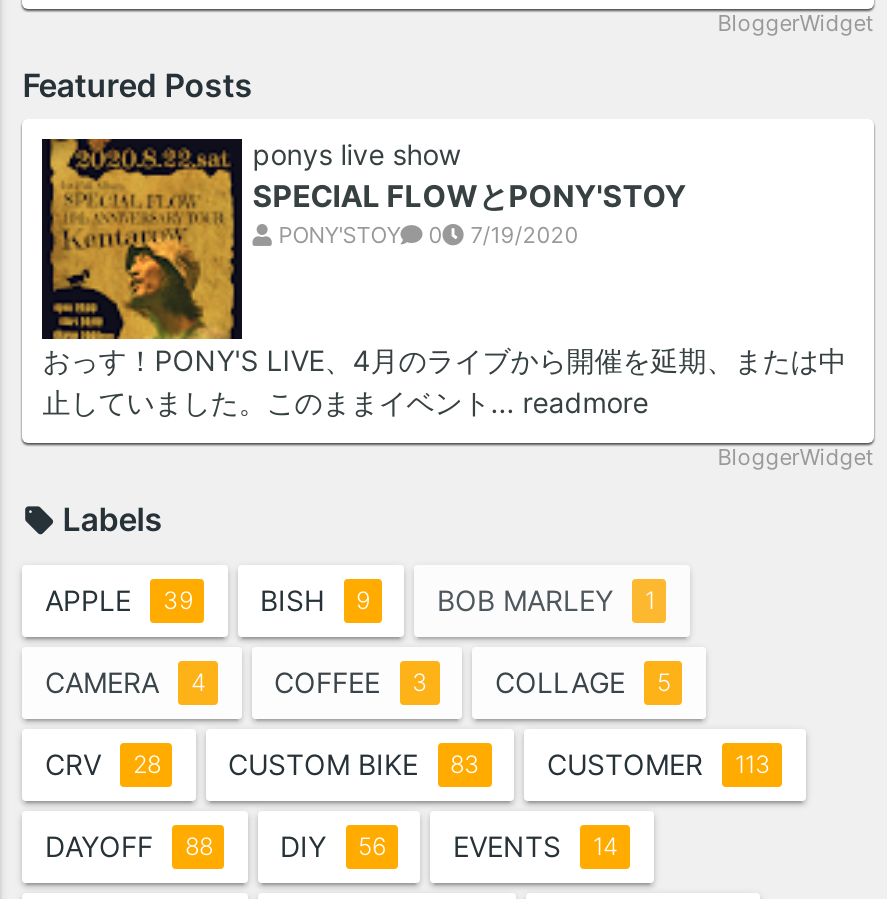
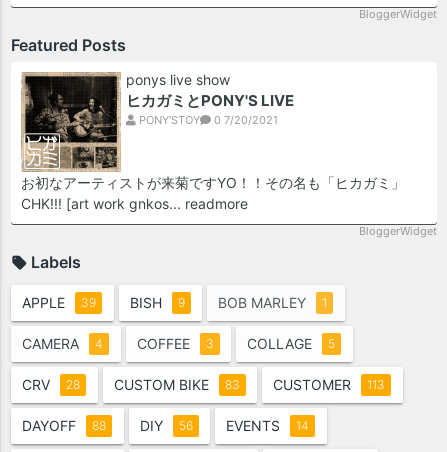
- [image]
- SPECIAL FLOWとPONY'STOY
+ [image]
+ ヒカガミとPONY'S LIVE

- 0
- 7/19/2020
+ 0 7/20/2021

- おっす！PONY'S LIVE、4月のライブから開催を延期、または中
- 止していました。このままイベント... readmore
+ お初なアーティストが来菊ですYO！！その名も「ヒカガミ」
+ CHK!!! [art work gnkos... readmore
